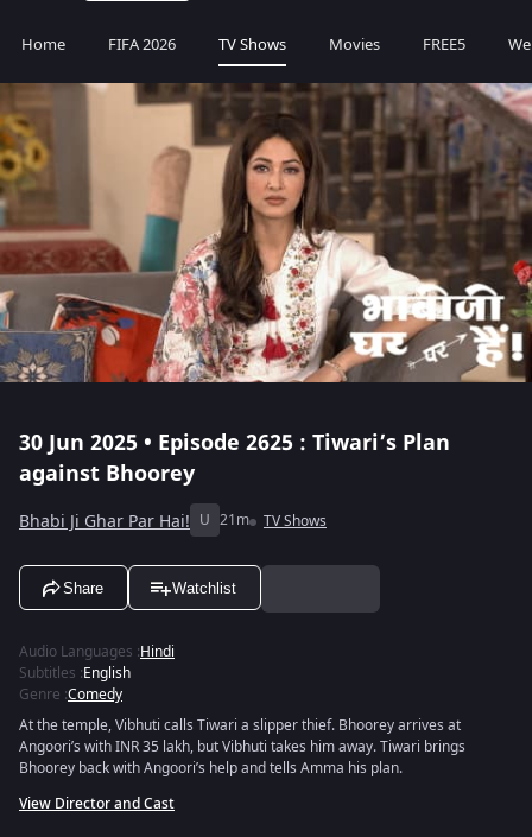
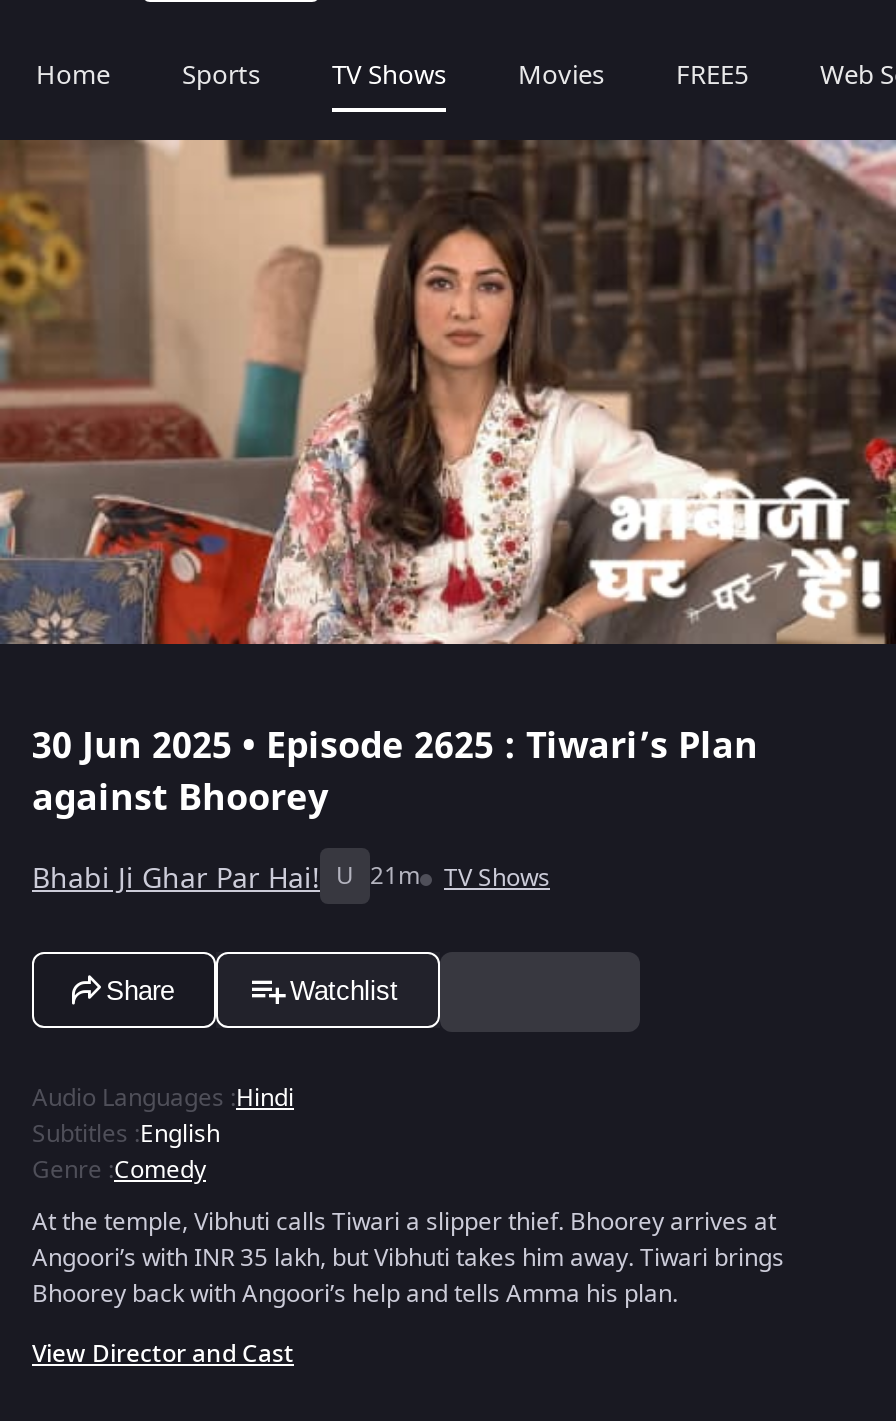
- FIFA 2026
+ Sports
